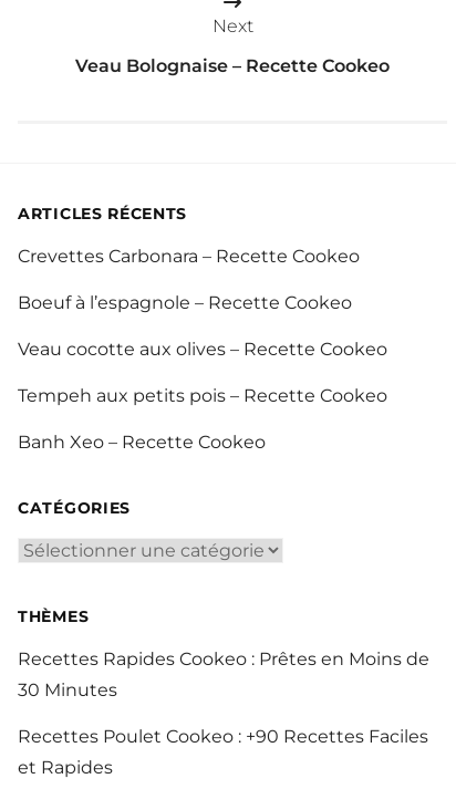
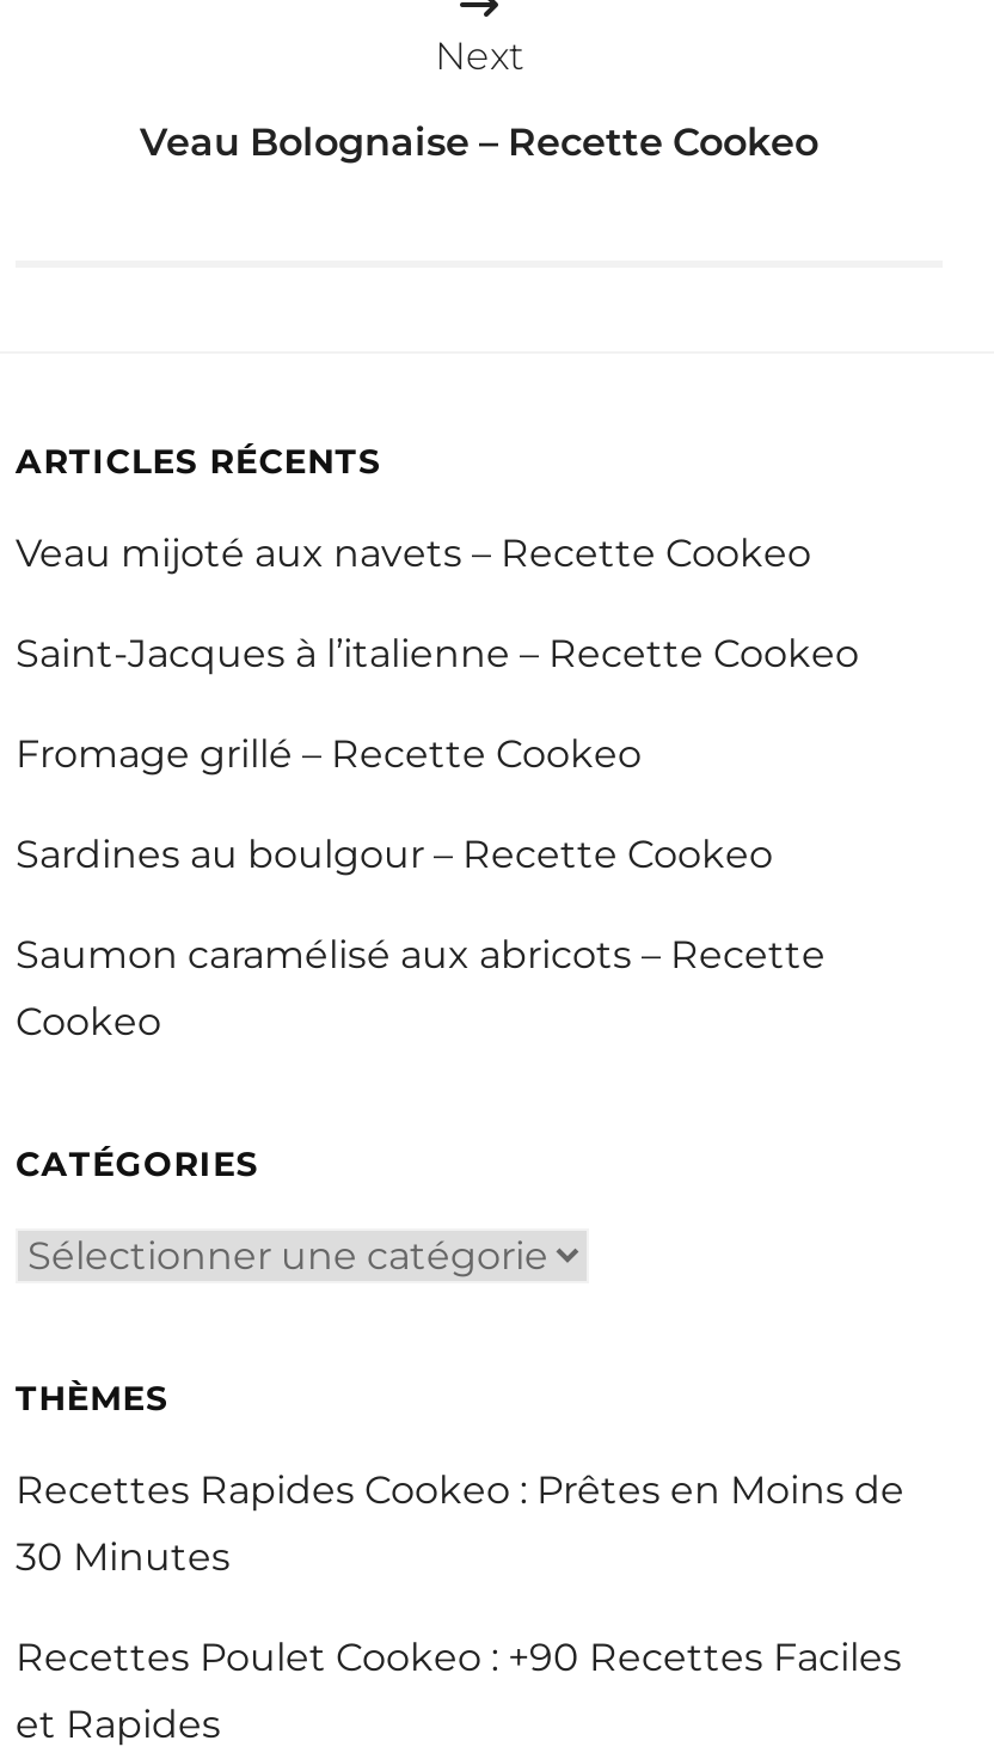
- Crevettes Carbonara – Recette Cookeo
- Boeuf à l’espagnole – Recette Cookeo
- Veau cocotte aux olives – Recette Cookeo
- Tempeh aux petits pois – Recette Cookeo
- Banh Xeo – Recette Cookeo
+ Veau mijoté aux navets – Recette Cookeo
+ Saint-Jacques à l’italienne – Recette Cookeo
+ Fromage grillé – Recette Cookeo
+ Sardines au boulgour – Recette Cookeo
+ Saumon caramélisé aux abricots – Recette
+ Cookeo
